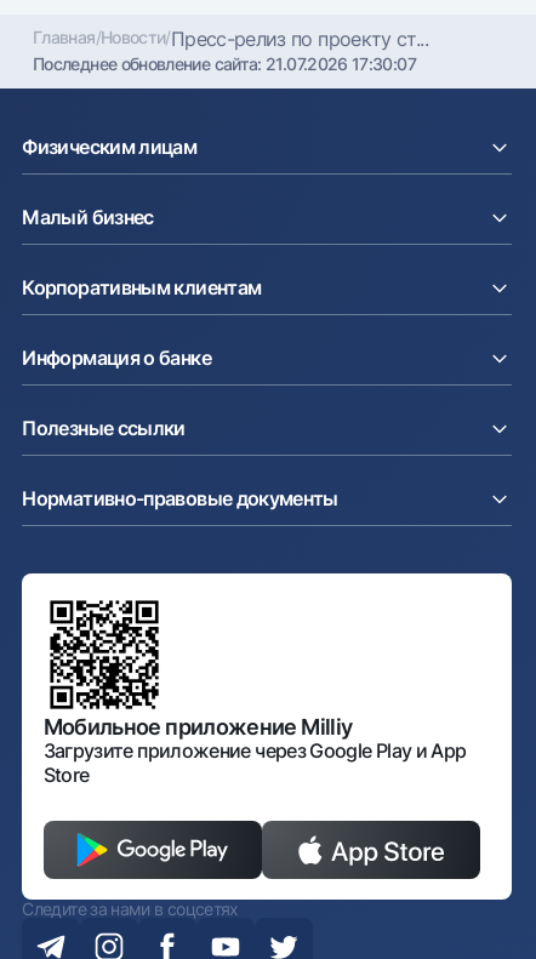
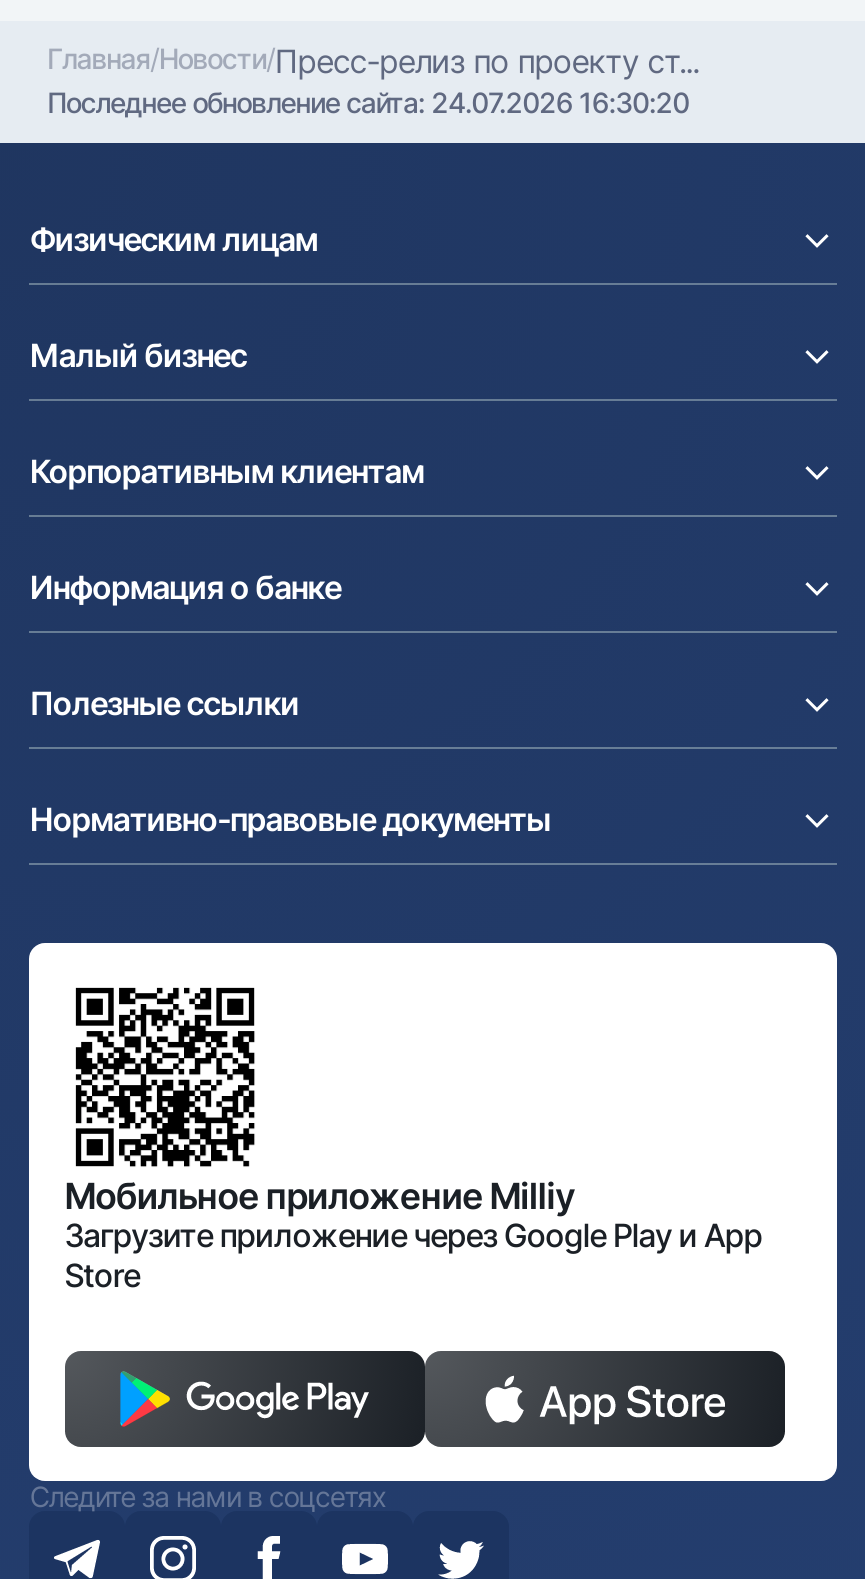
- Последнее обновление сайта: 21.07.2026 17:30:07
+ Последнее обновление сайта: 24.07.2026 16:30:20
